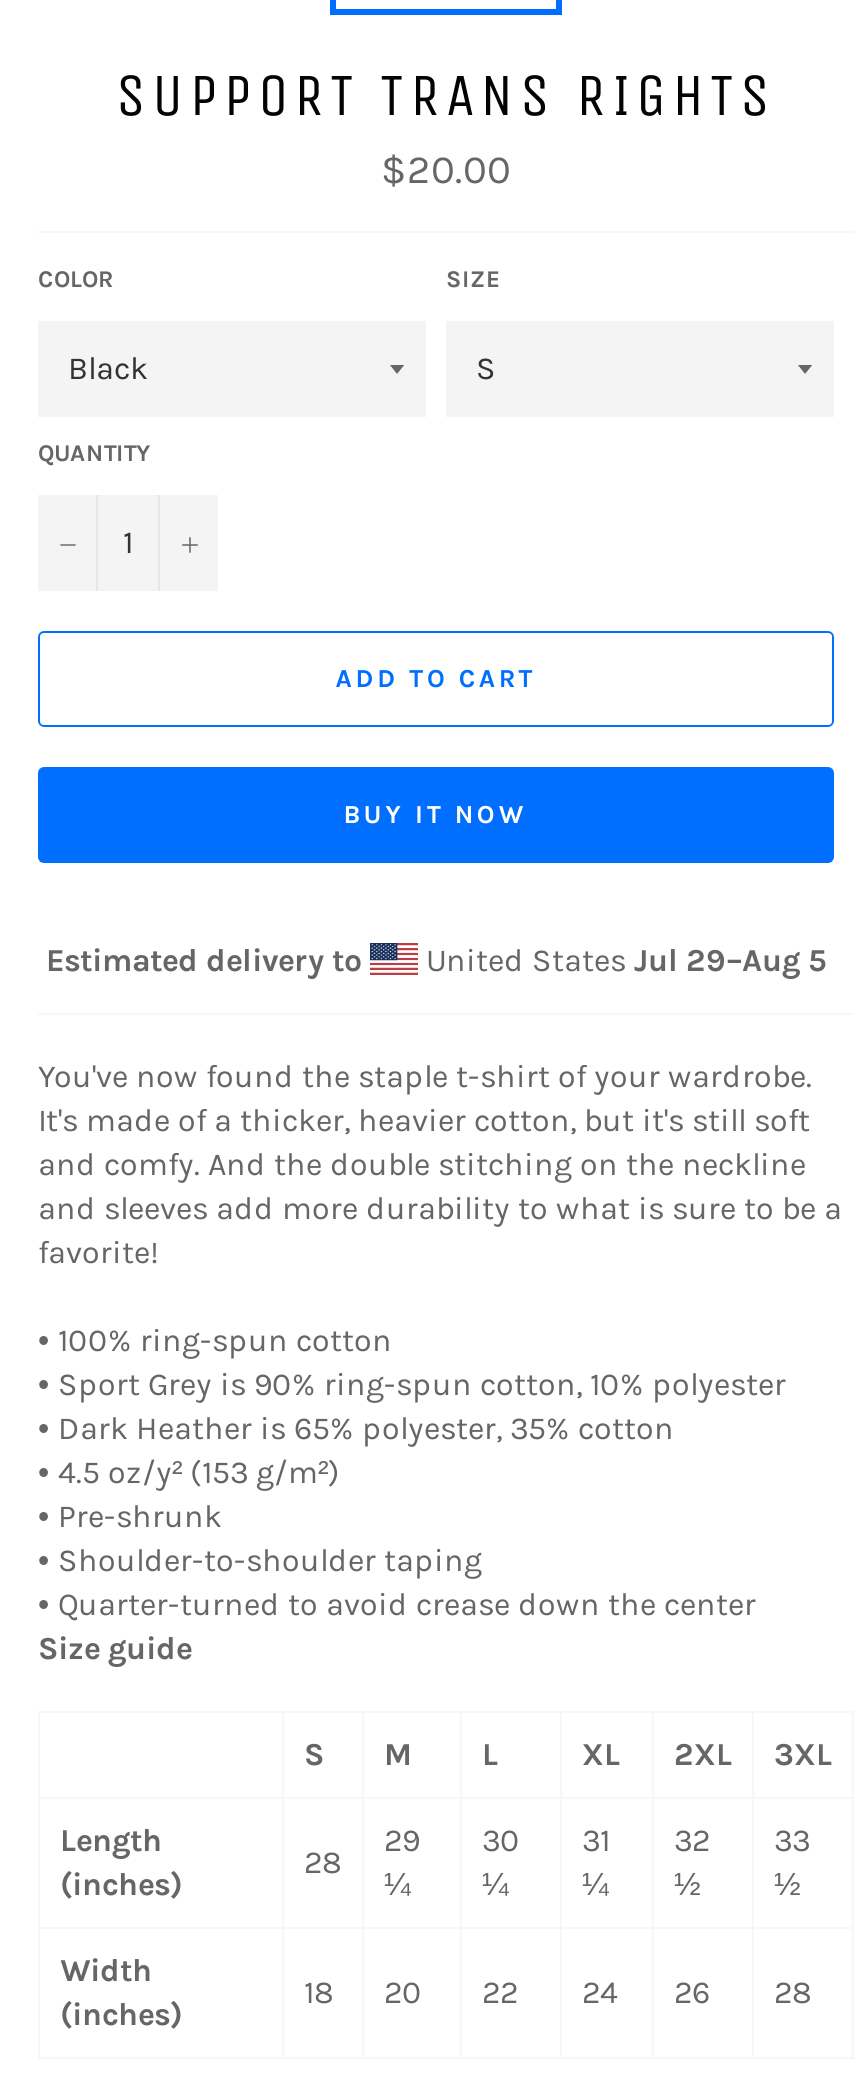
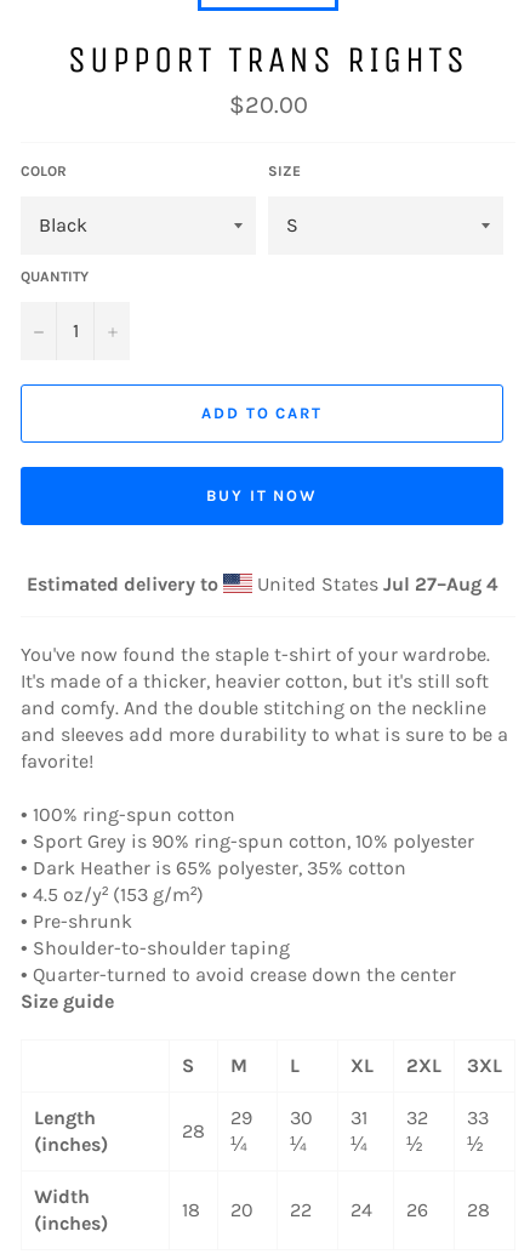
- United States Jul 29–Aug 5
+ United States Jul 27–Aug 4
